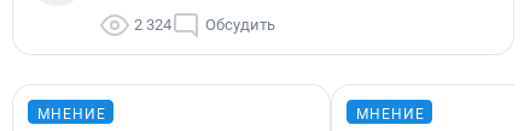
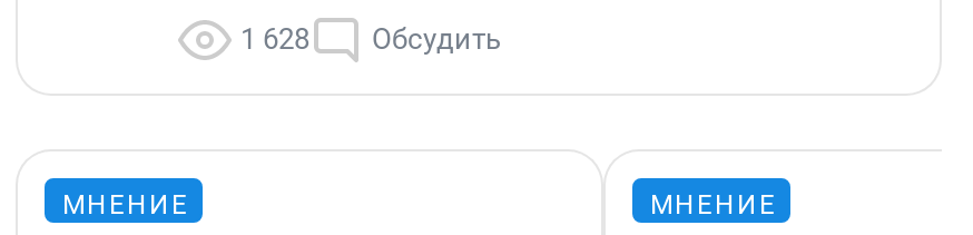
- 2 324 Обсудить
+ 1 628 Обсудить
